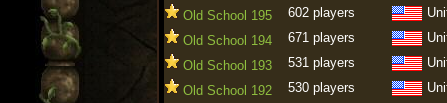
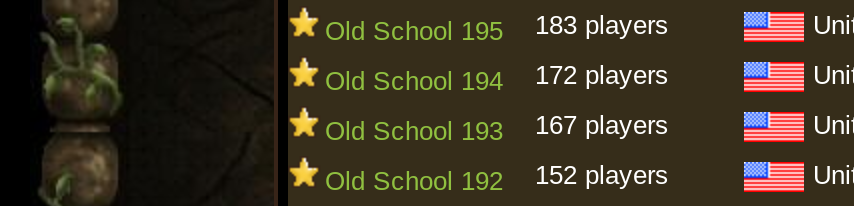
- Old School 195 602 players
+ Old School 195 183 players

- Old School 194 671 players
+ Old School 194 172 players

- Old School 193 531 players
+ Old School 193 167 players

- Old School 192 530 players
+ Old School 192 152 players
